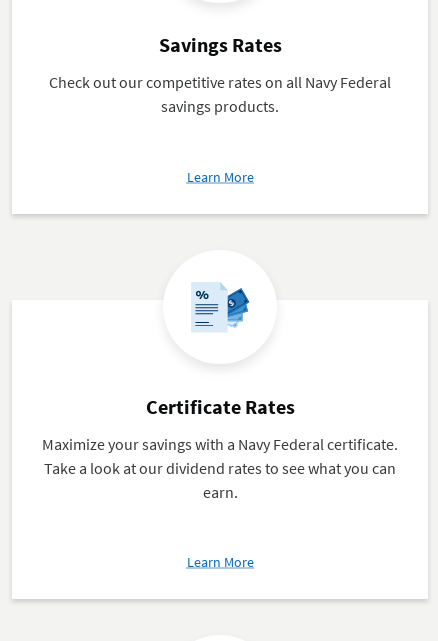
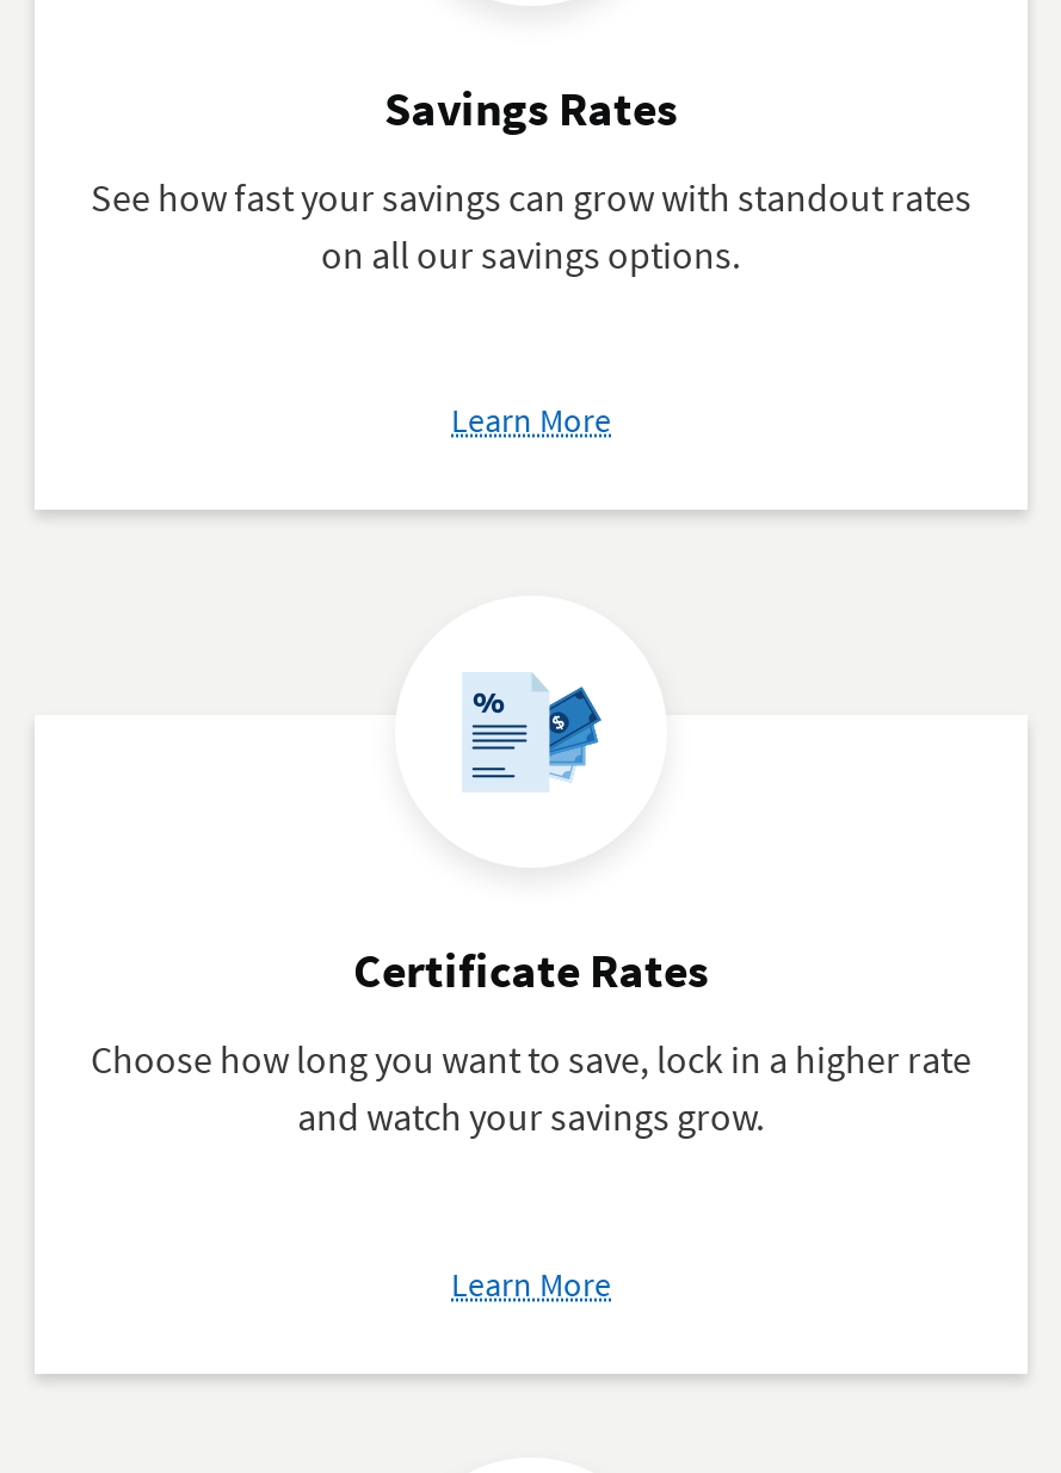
- Check out our competitive rates on all Navy Federal
- savings products.
+ See how fast your savings can grow with standout rates
+ on all our savings options.

- Maximize your savings with a Navy Federal certificate.
- Take a look at our dividend rates to see what you can
- earn.
+ Choose how long you want to save, lock in a higher rate
+ and watch your savings grow.
